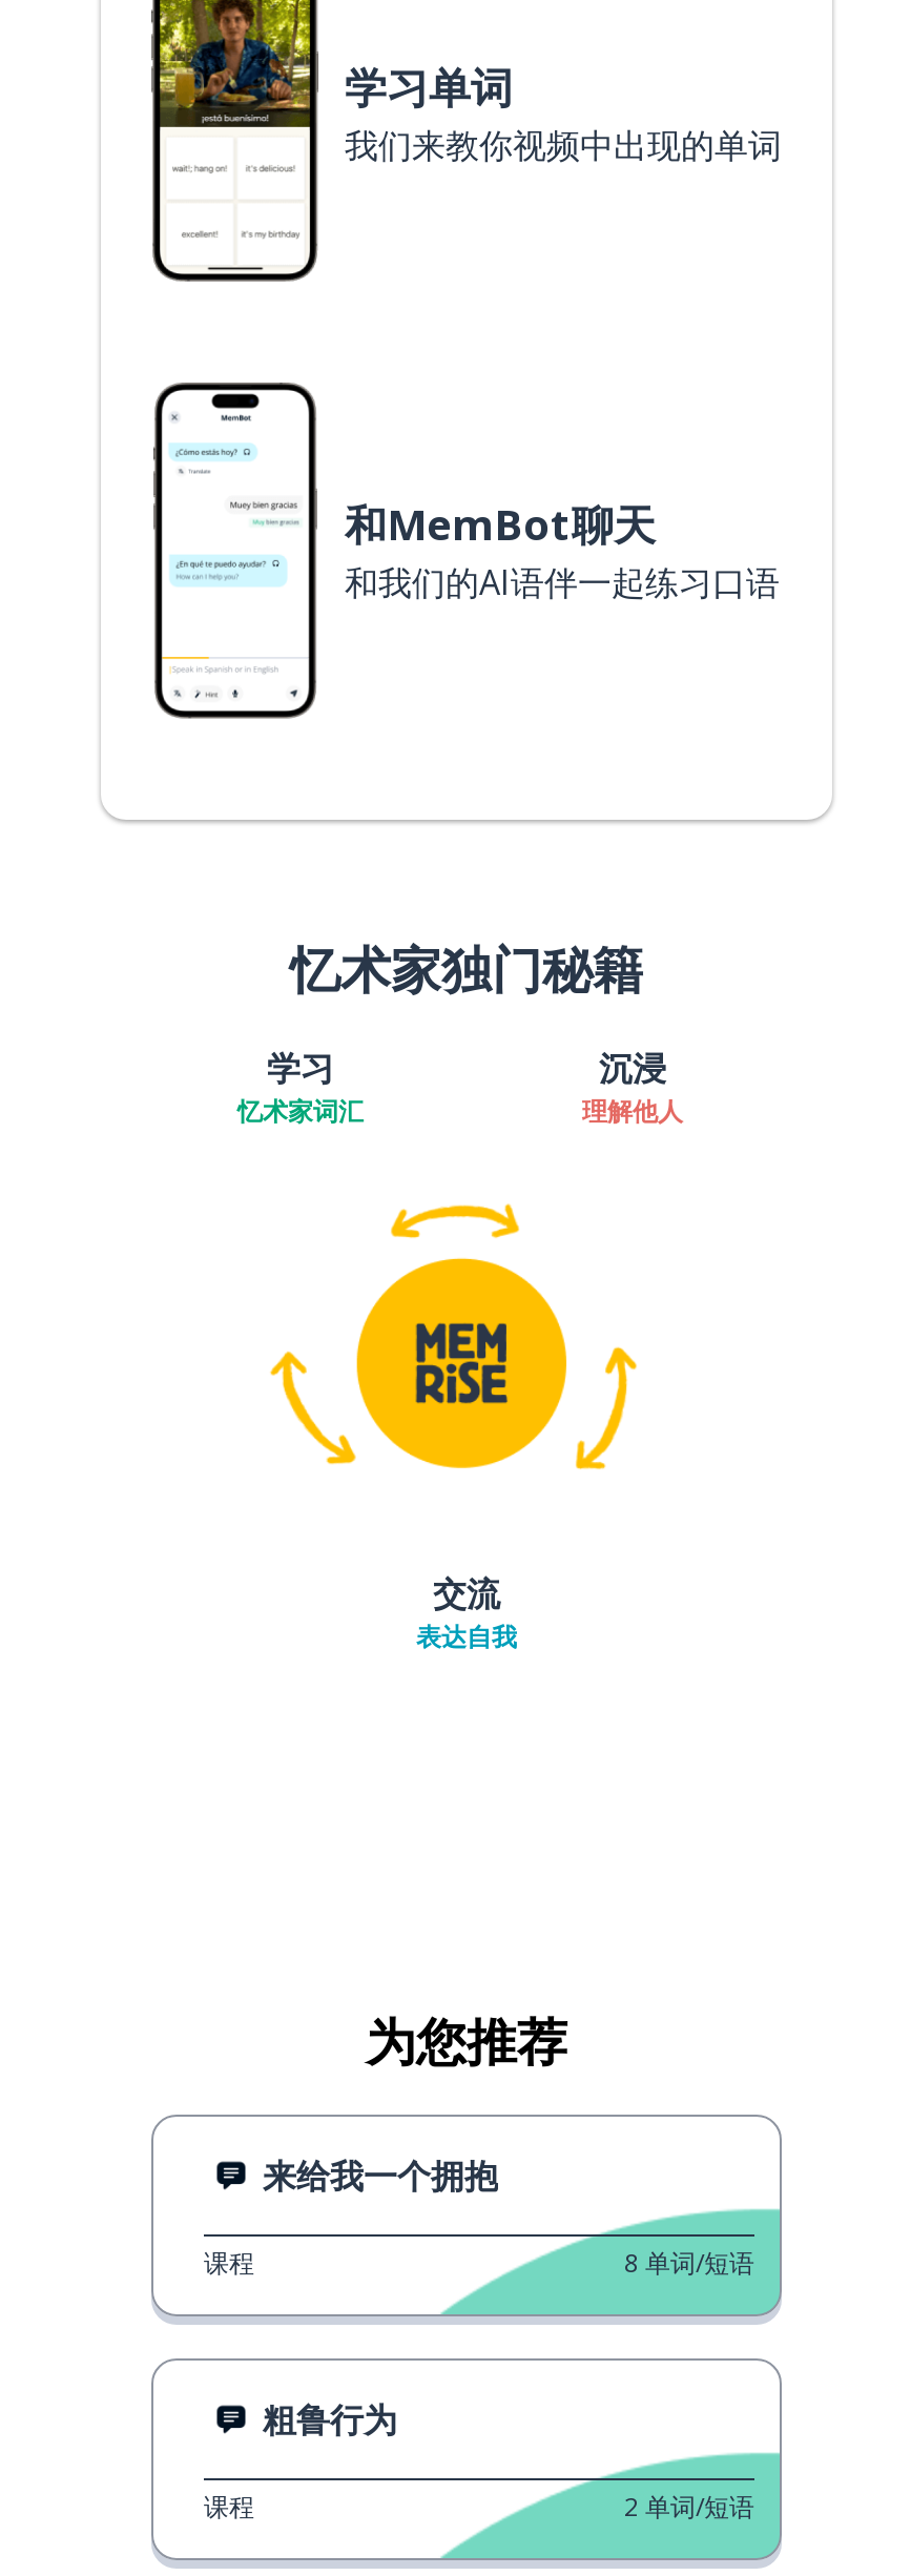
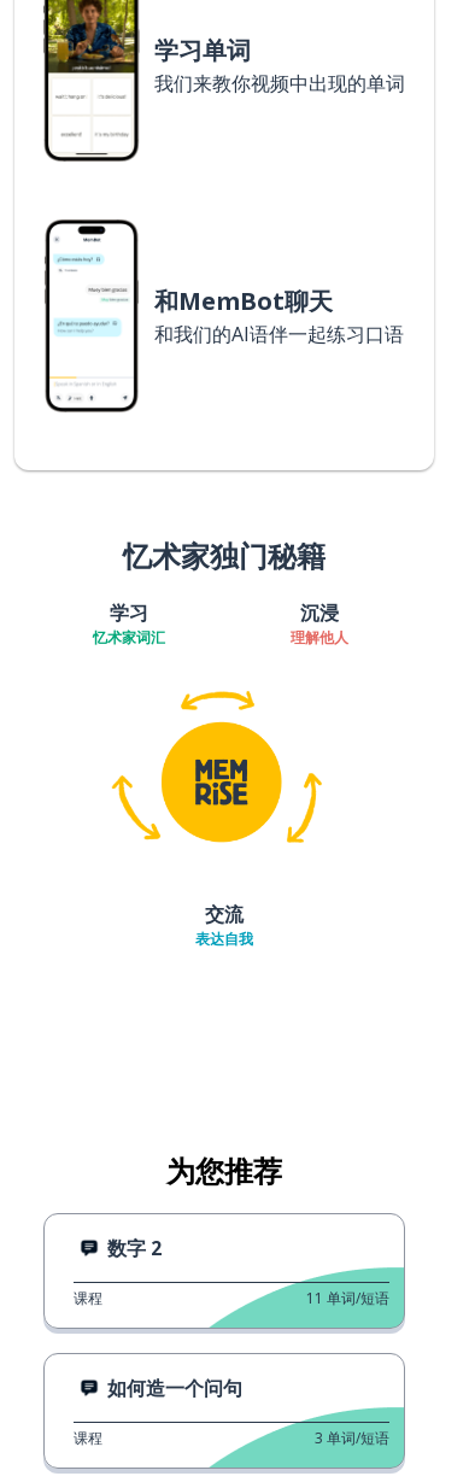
- 来给我一个拥抱
+ 数字 2

- 8 单词/短语
+ 11 单词/短语

- 粗鲁行为
+ 如何造一个问句

- 2 单词/短语
+ 3 单词/短语
